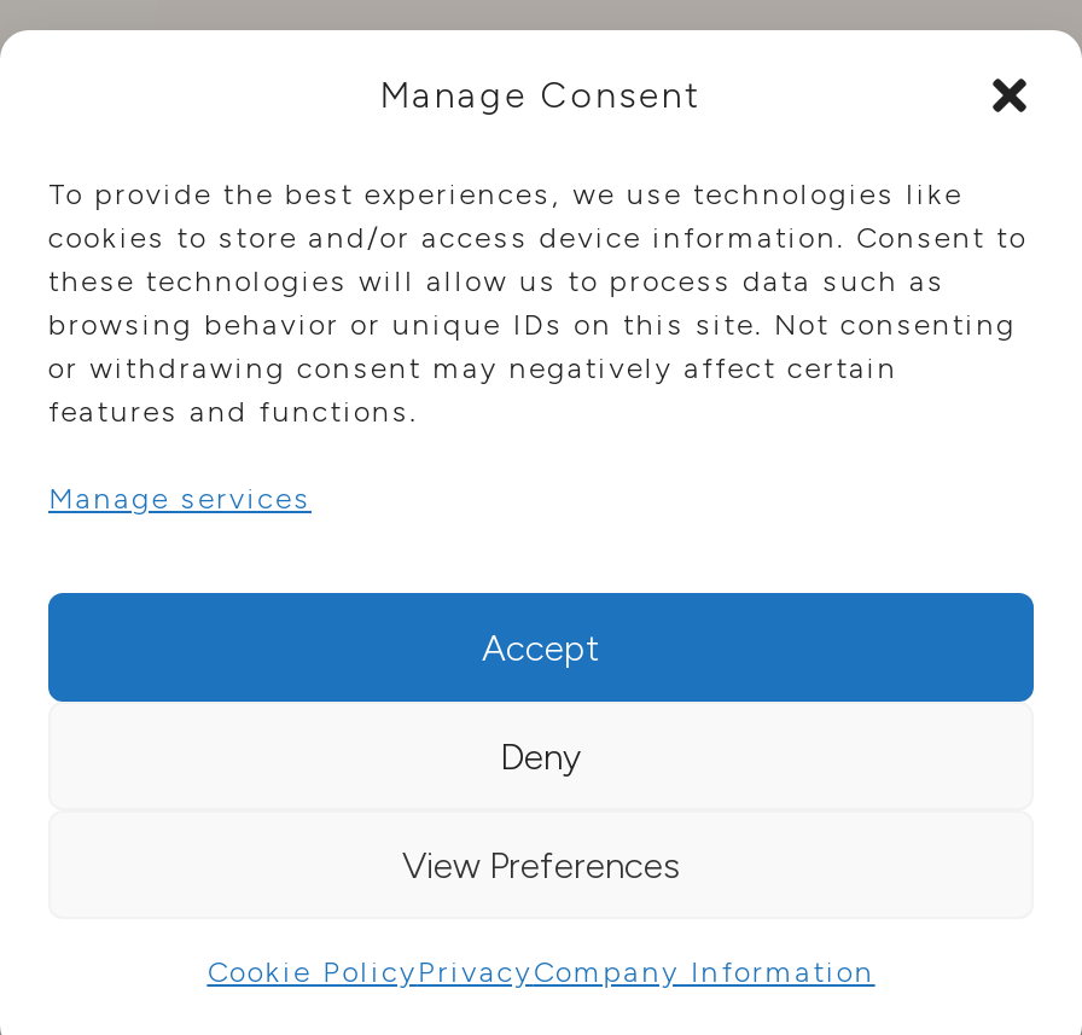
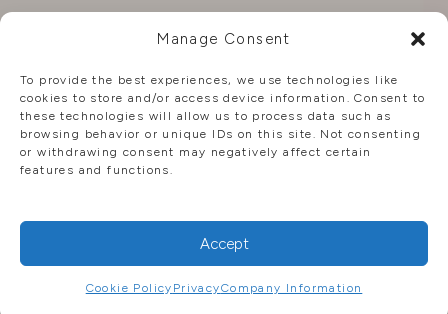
- Manage services

- Deny
- View Preferences
